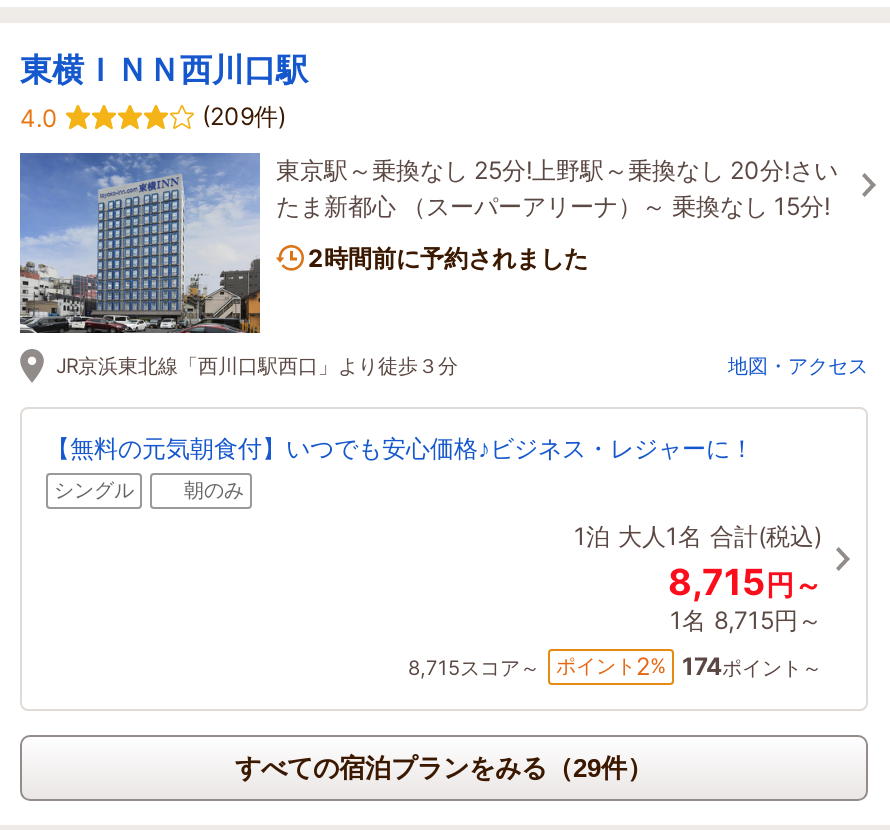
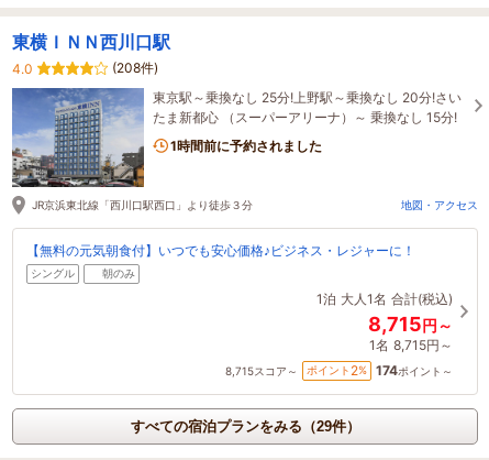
- (209件)
+ (208件)

- 2時間前に予約されました
+ 1時間前に予約されました
